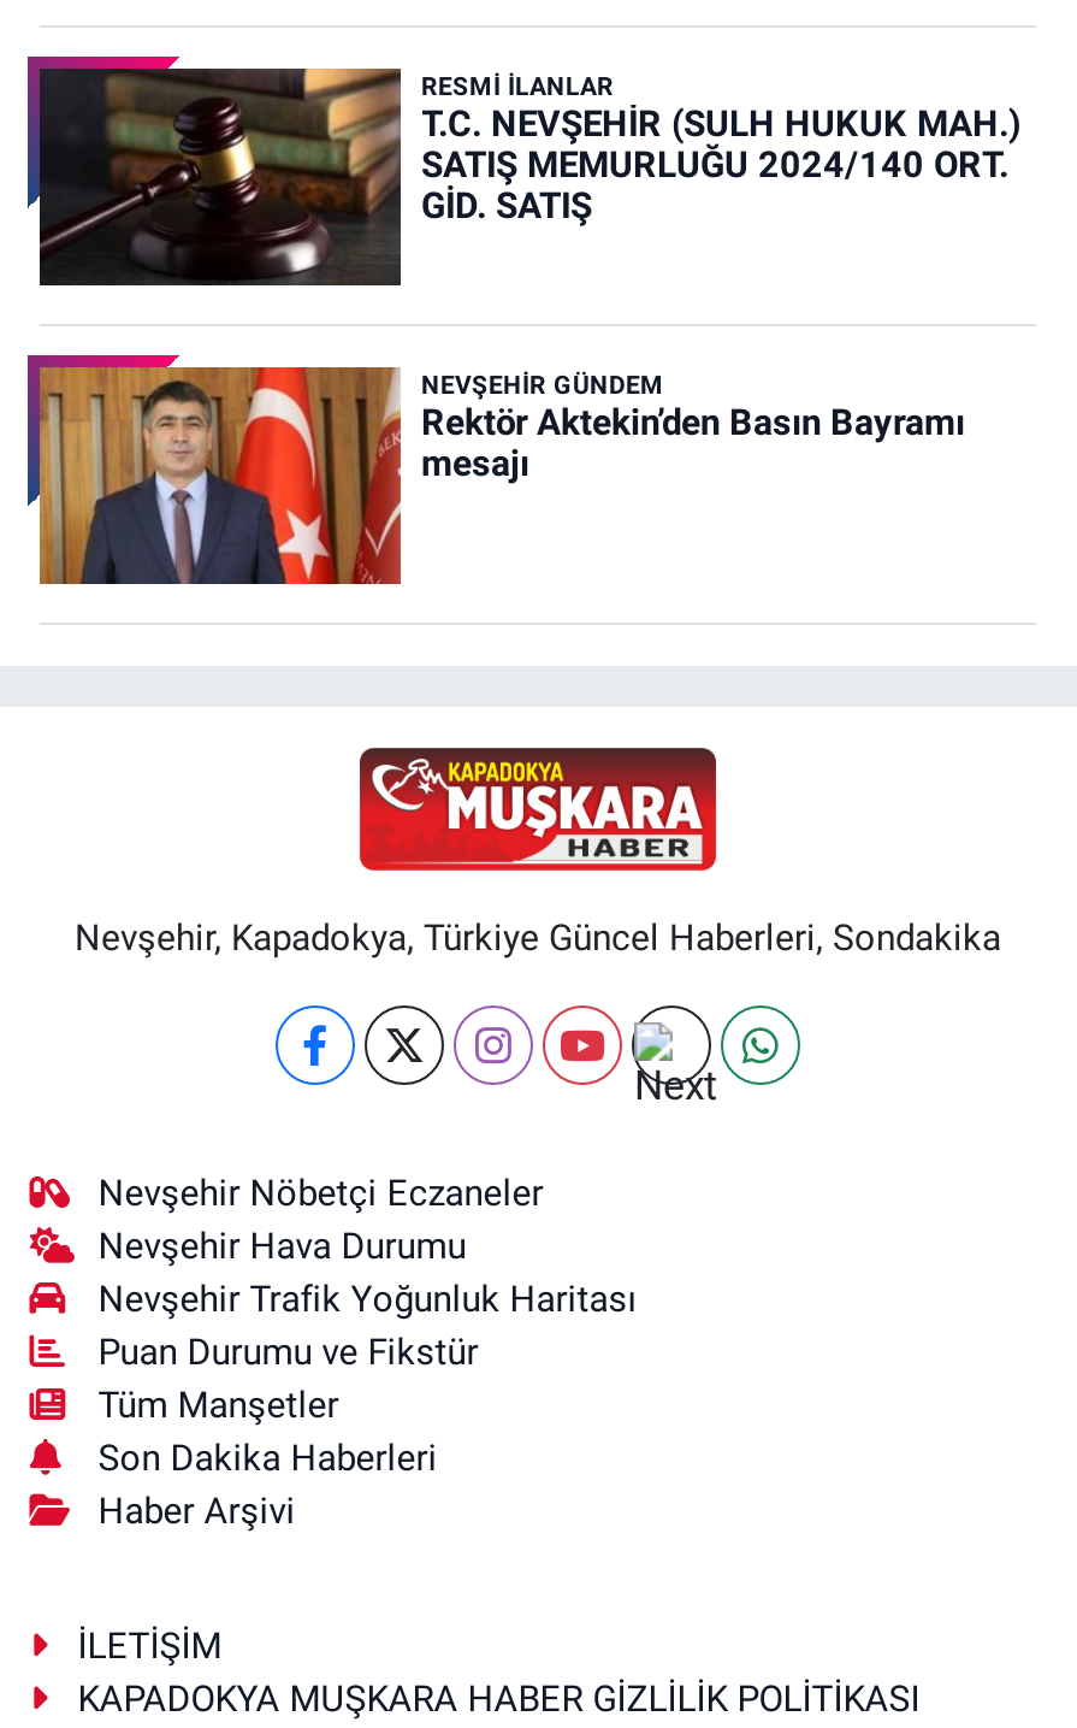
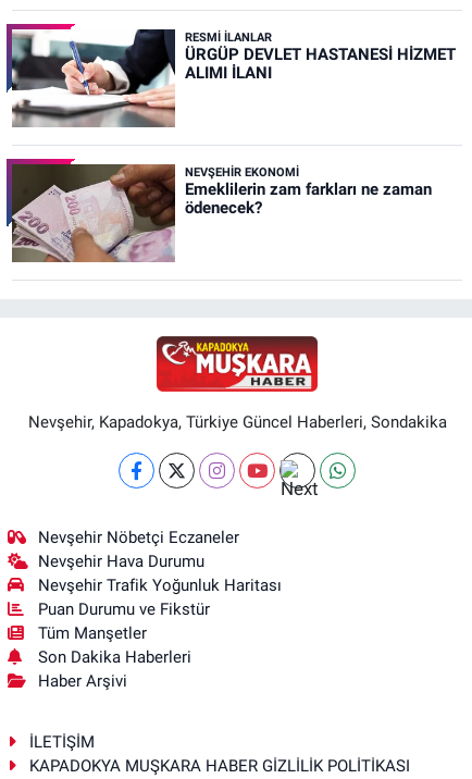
- [image]
- T.C. NEVŞEHİR (SULH HUKUK MAH.)
- SATIŞ MEMURLUĞU 2024/140 ORT.
- GİD. SATIŞ
+ [image]
+ ÜRGÜP DEVLET HASTANESİ HİZMET
+ ALIMI İLANI

- [image]
- NEVŞEHIR GÜNDEM
- Rektör Aktekin’den Basın Bayramı
- mesajı
+ [image]
+ NEVŞEHIR EKONOMI
+ Emeklilerin zam farkları ne zaman
+ ödenecek?
